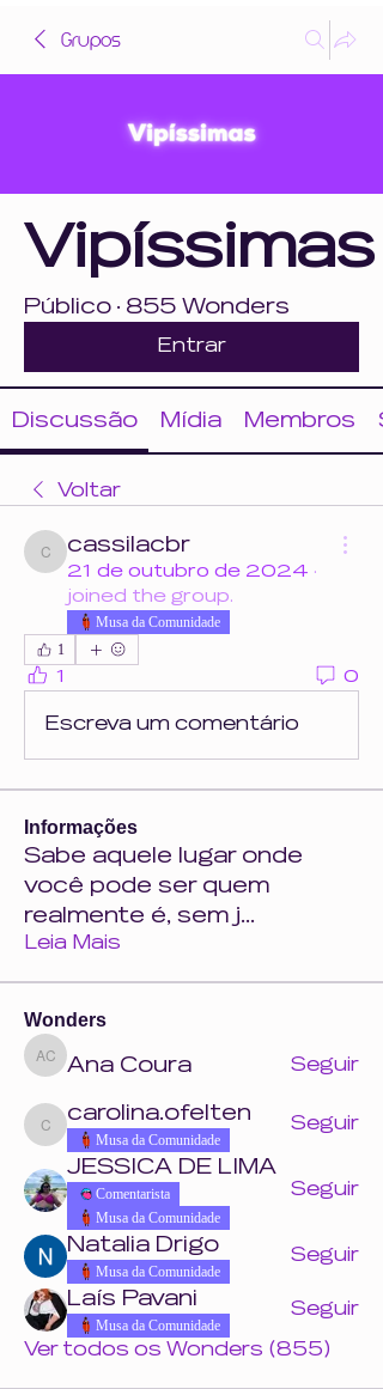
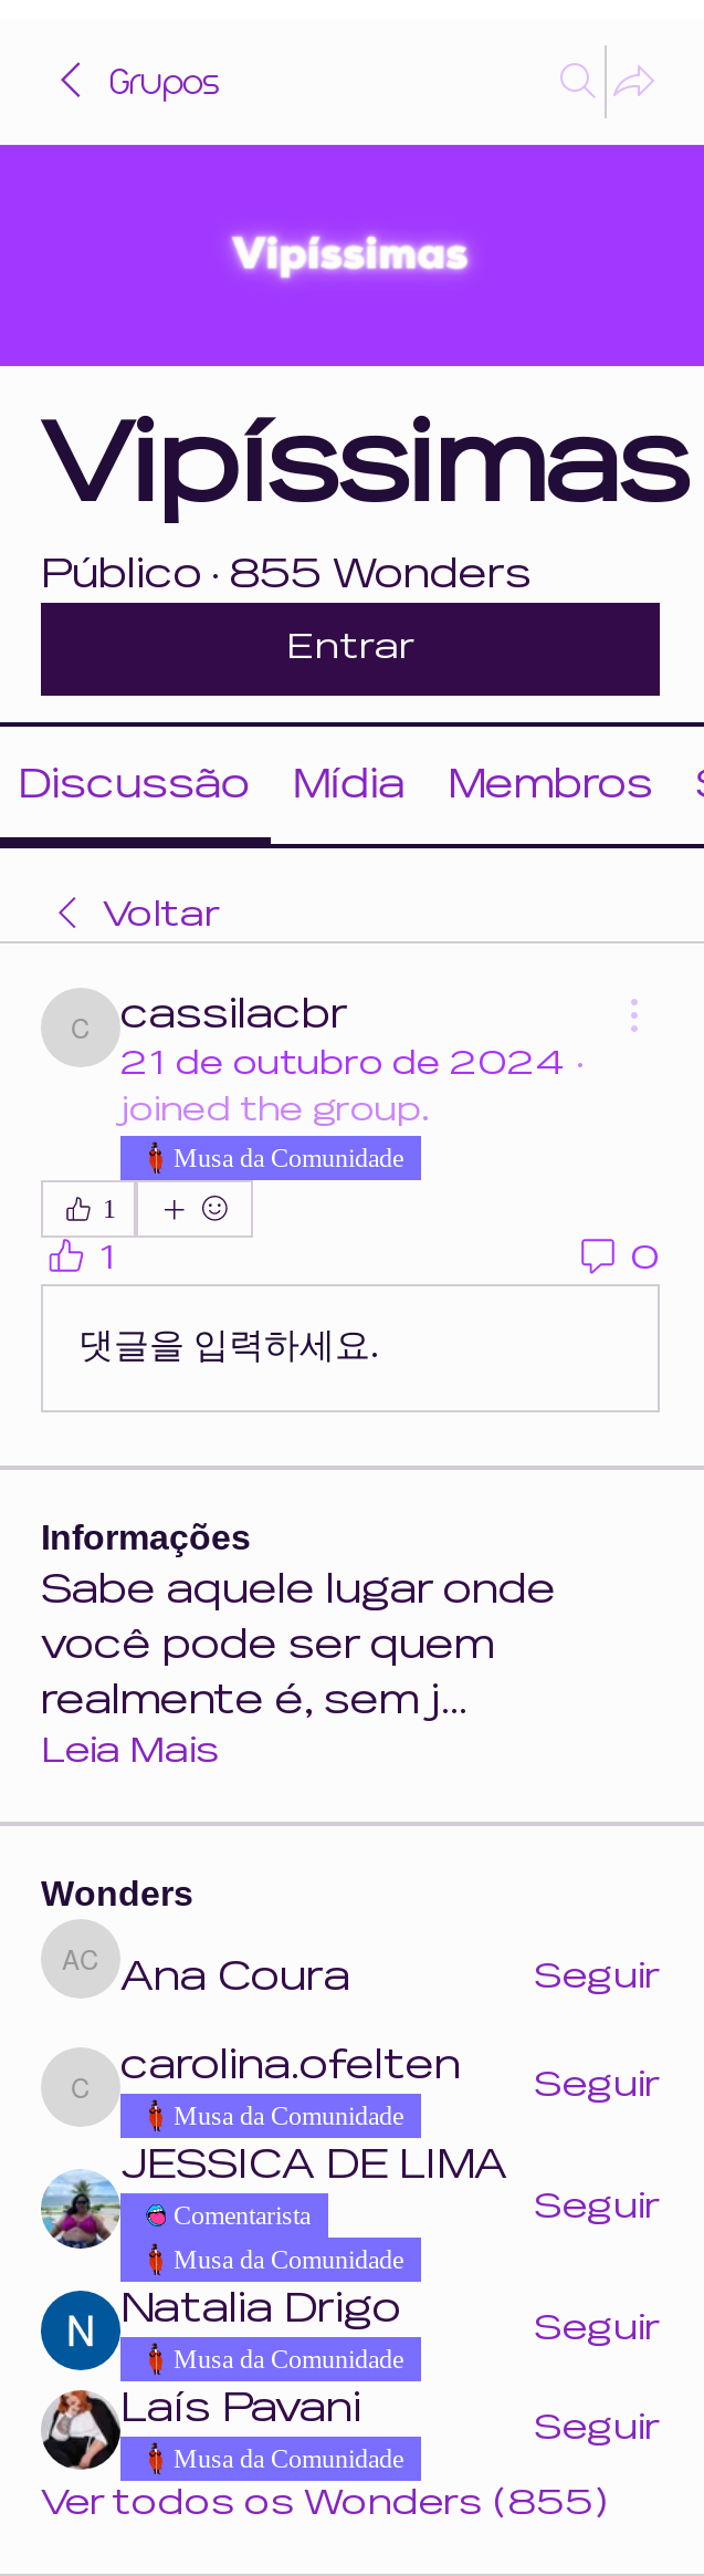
- Escreva um comentário
+ 댓글을 입력하세요.
